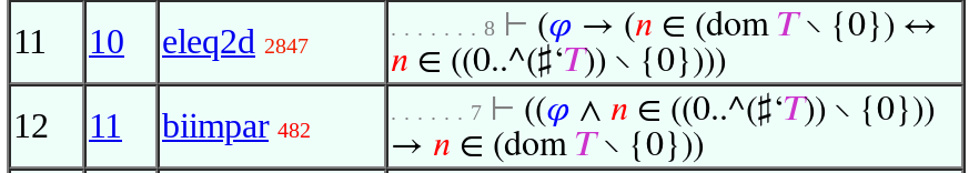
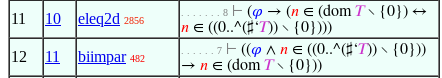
- 11 10 eleq2d 2847
+ 11 10 eleq2d 2856
